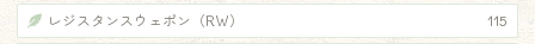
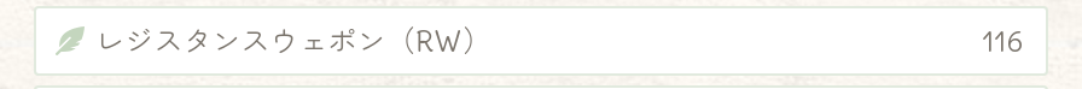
- 115
+ 116
